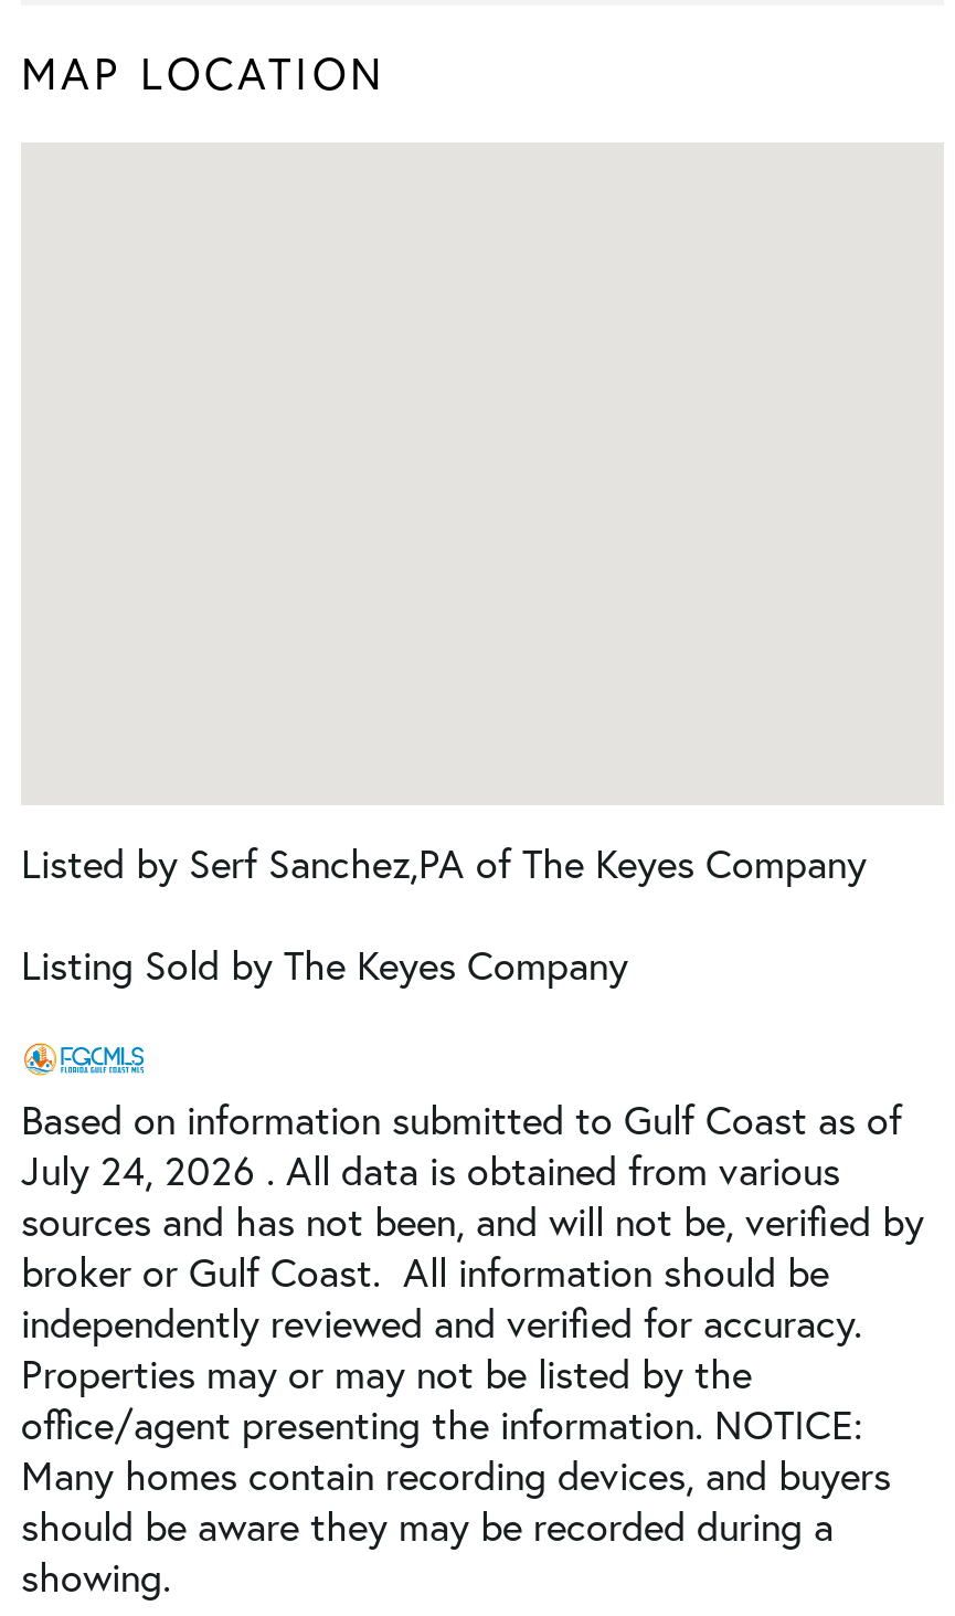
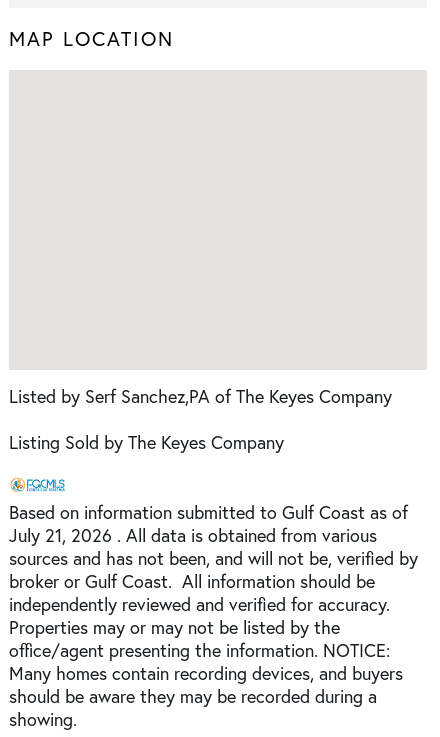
- July 24, 2026 . All data is obtained from various
+ July 21, 2026 . All data is obtained from various
